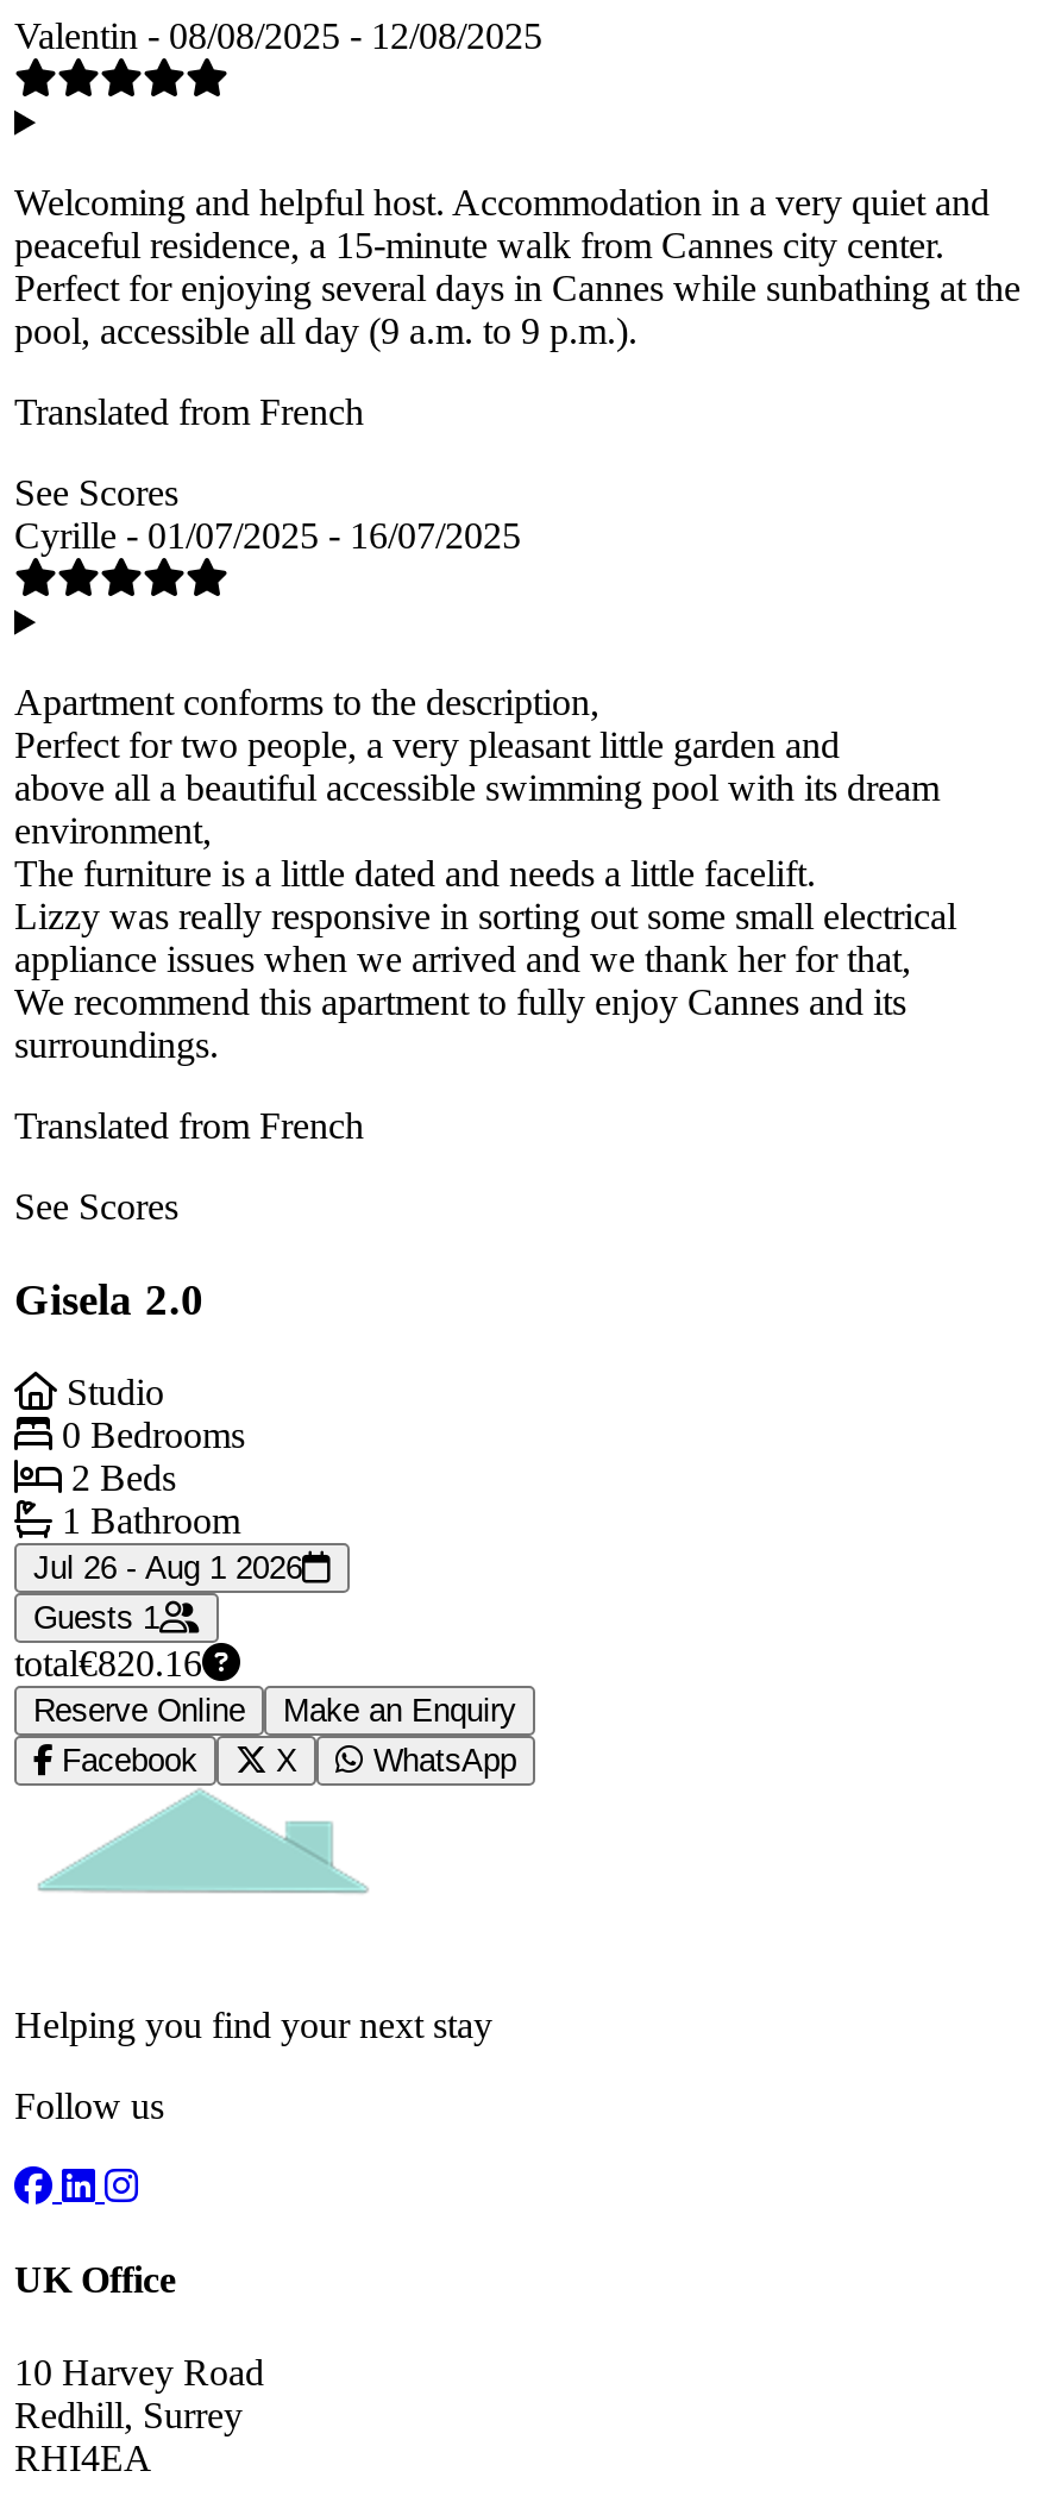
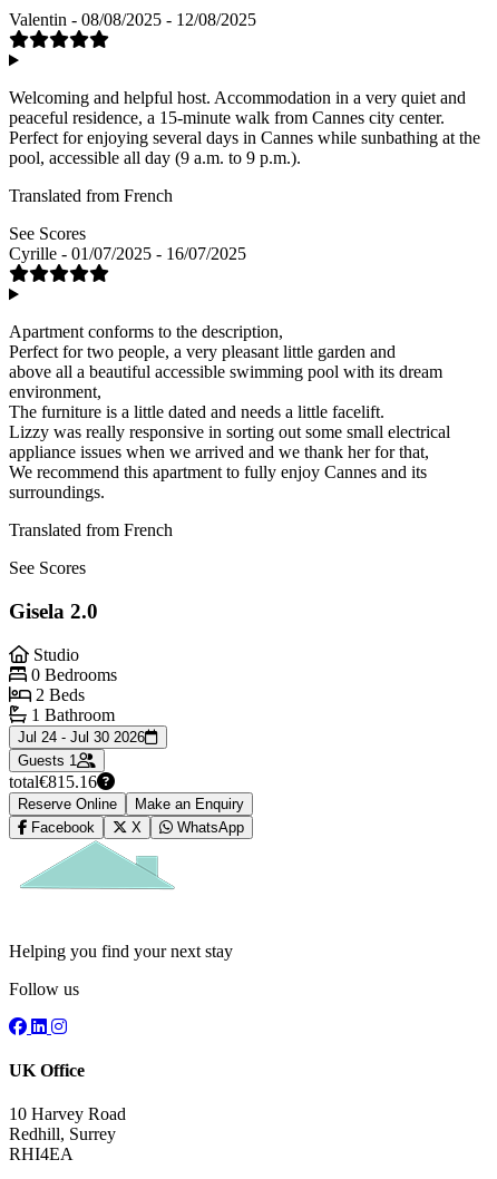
- Jul 26 - Aug 1 2026
+ Jul 24 - Jul 30 2026

- total€820.16
+ total€815.16
